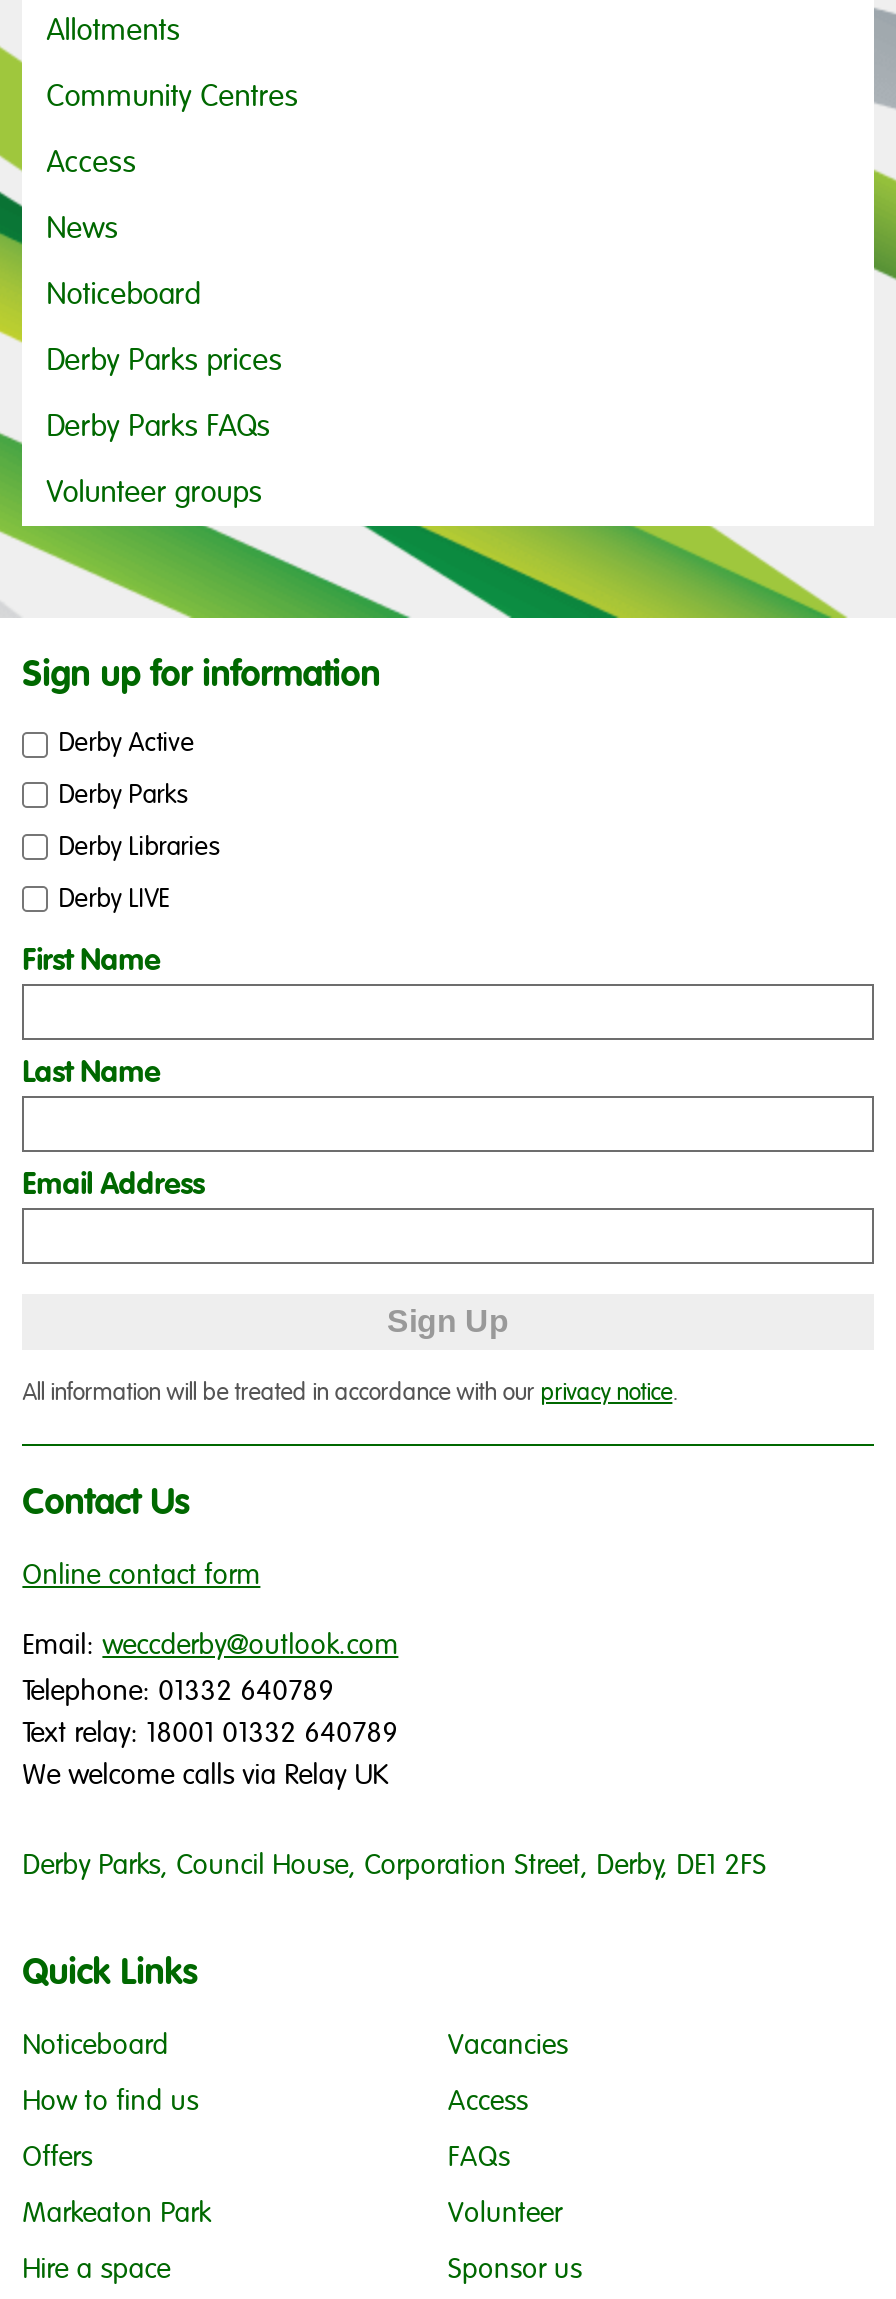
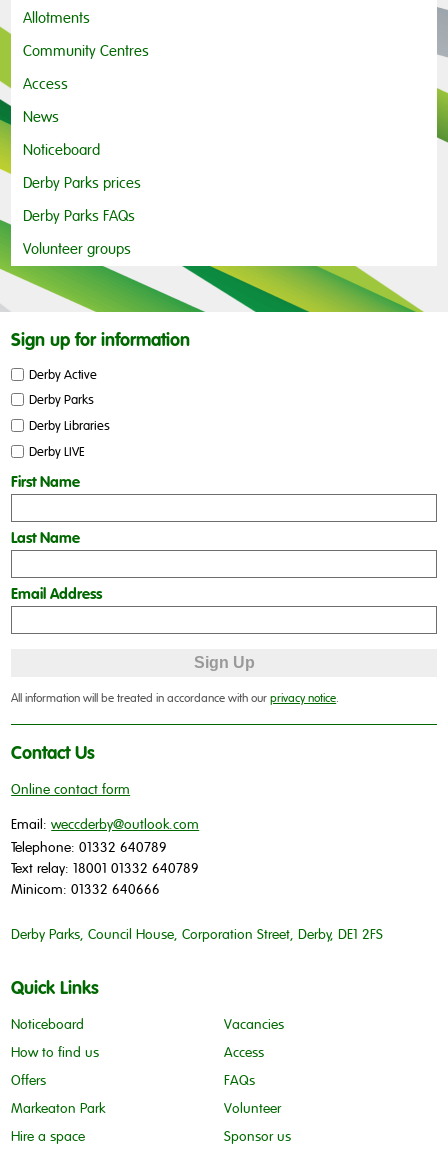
- We welcome calls via Relay UK
+ Minicom: 01332 640666
